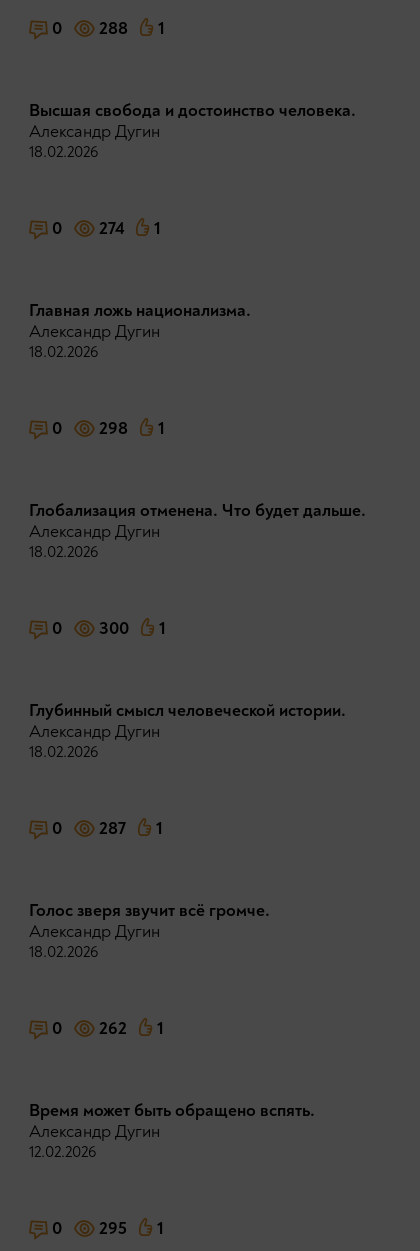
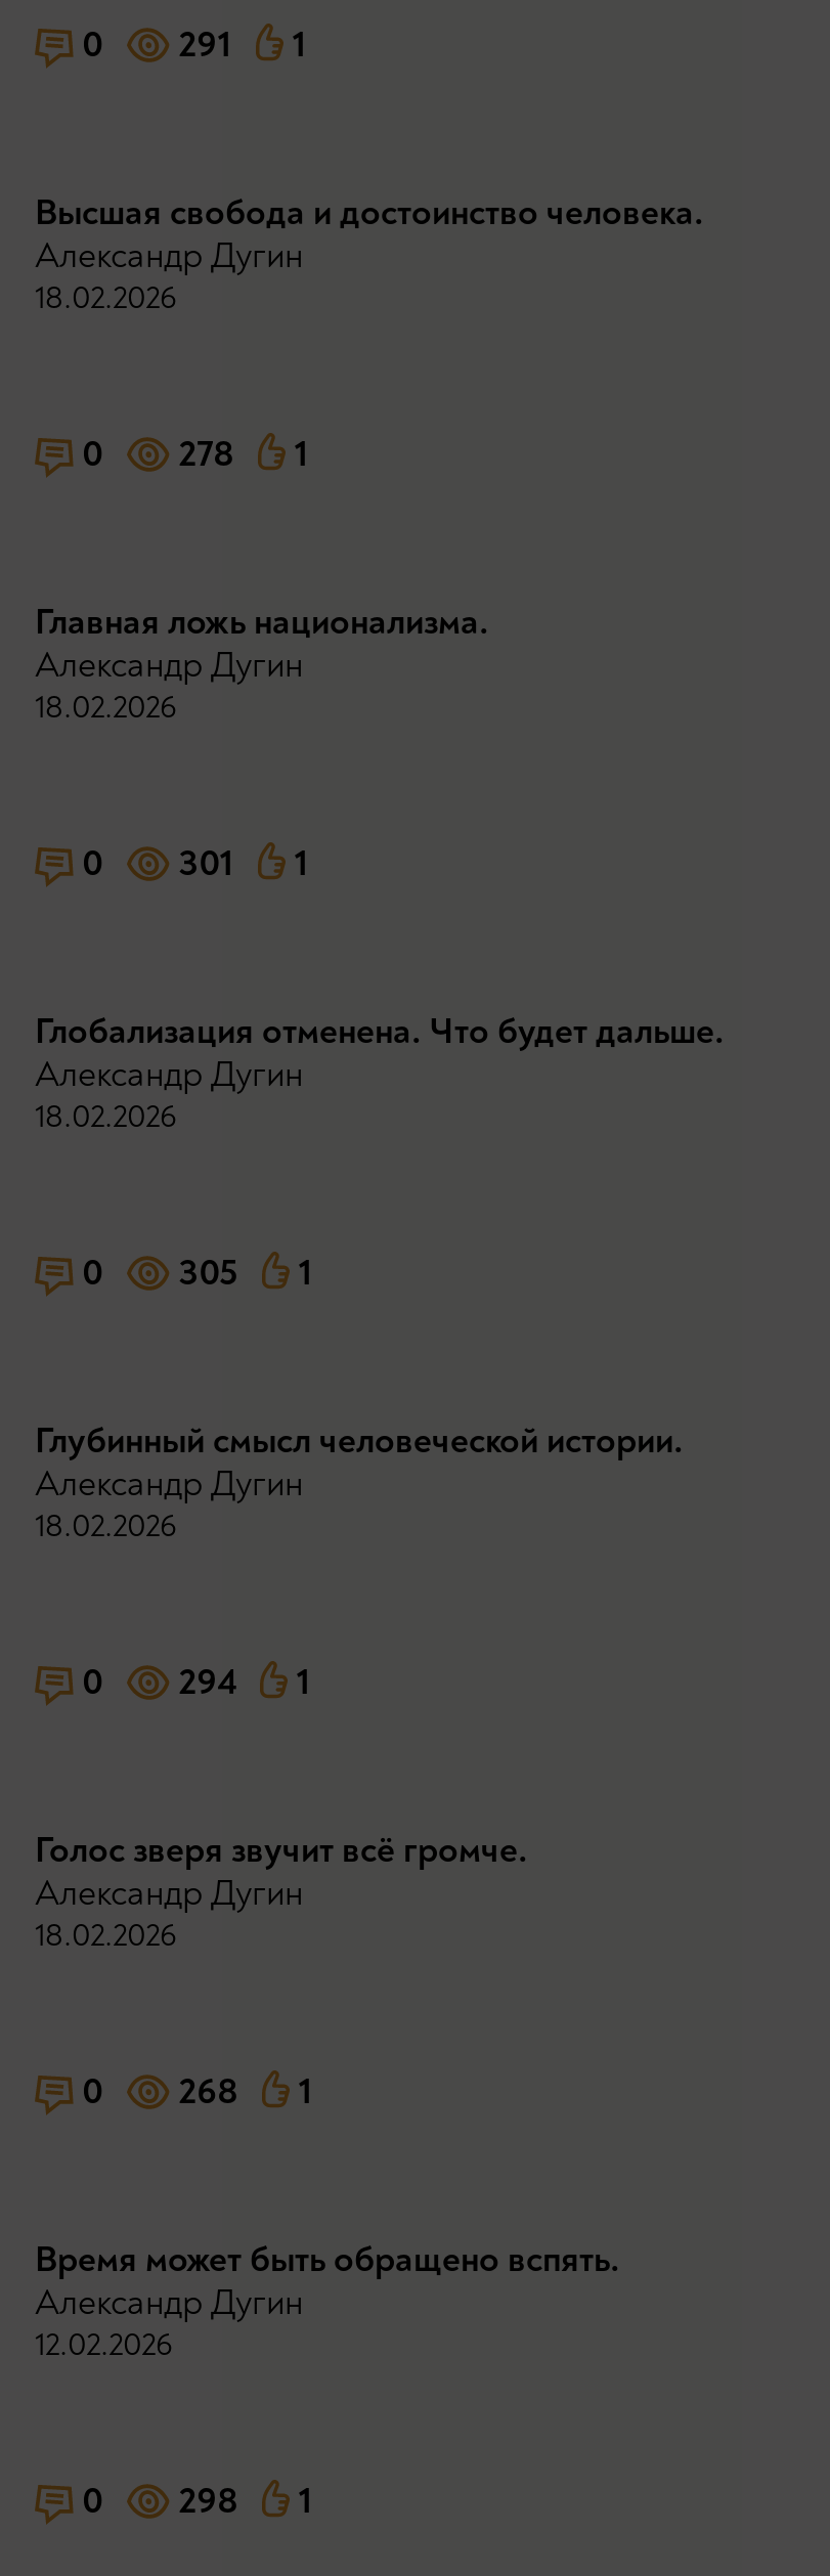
- 0 288 1
+ 0 291 1

- 0 274 1
+ 0 278 1

- 0 298 1
+ 0 301 1

- 0 300 1
+ 0 305 1

- 0 287 1
+ 0 294 1

- 0 262 1
+ 0 268 1

- 0 295 1
+ 0 298 1
